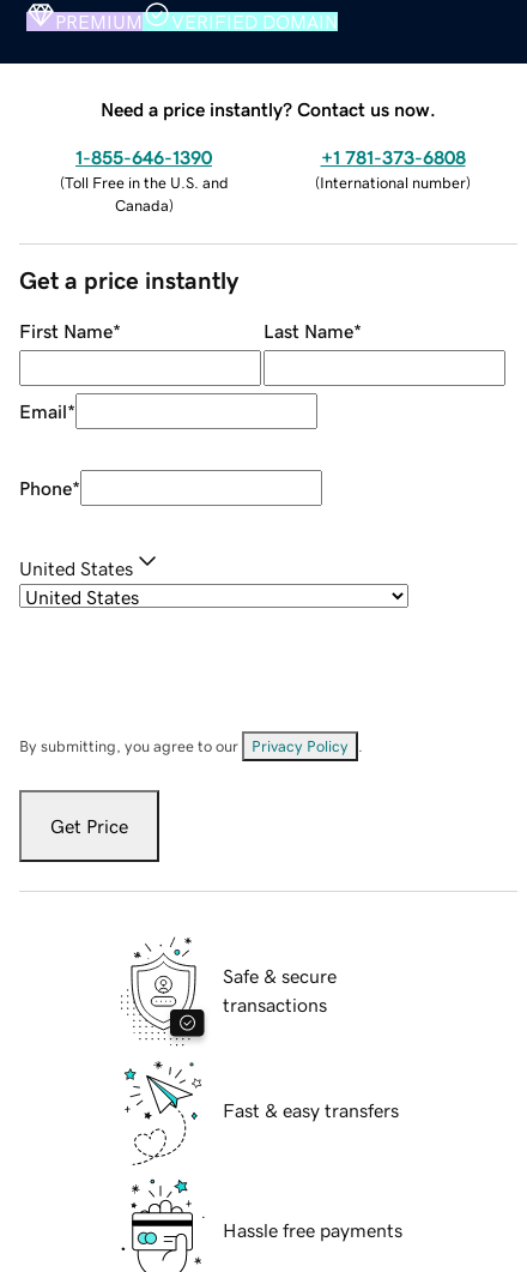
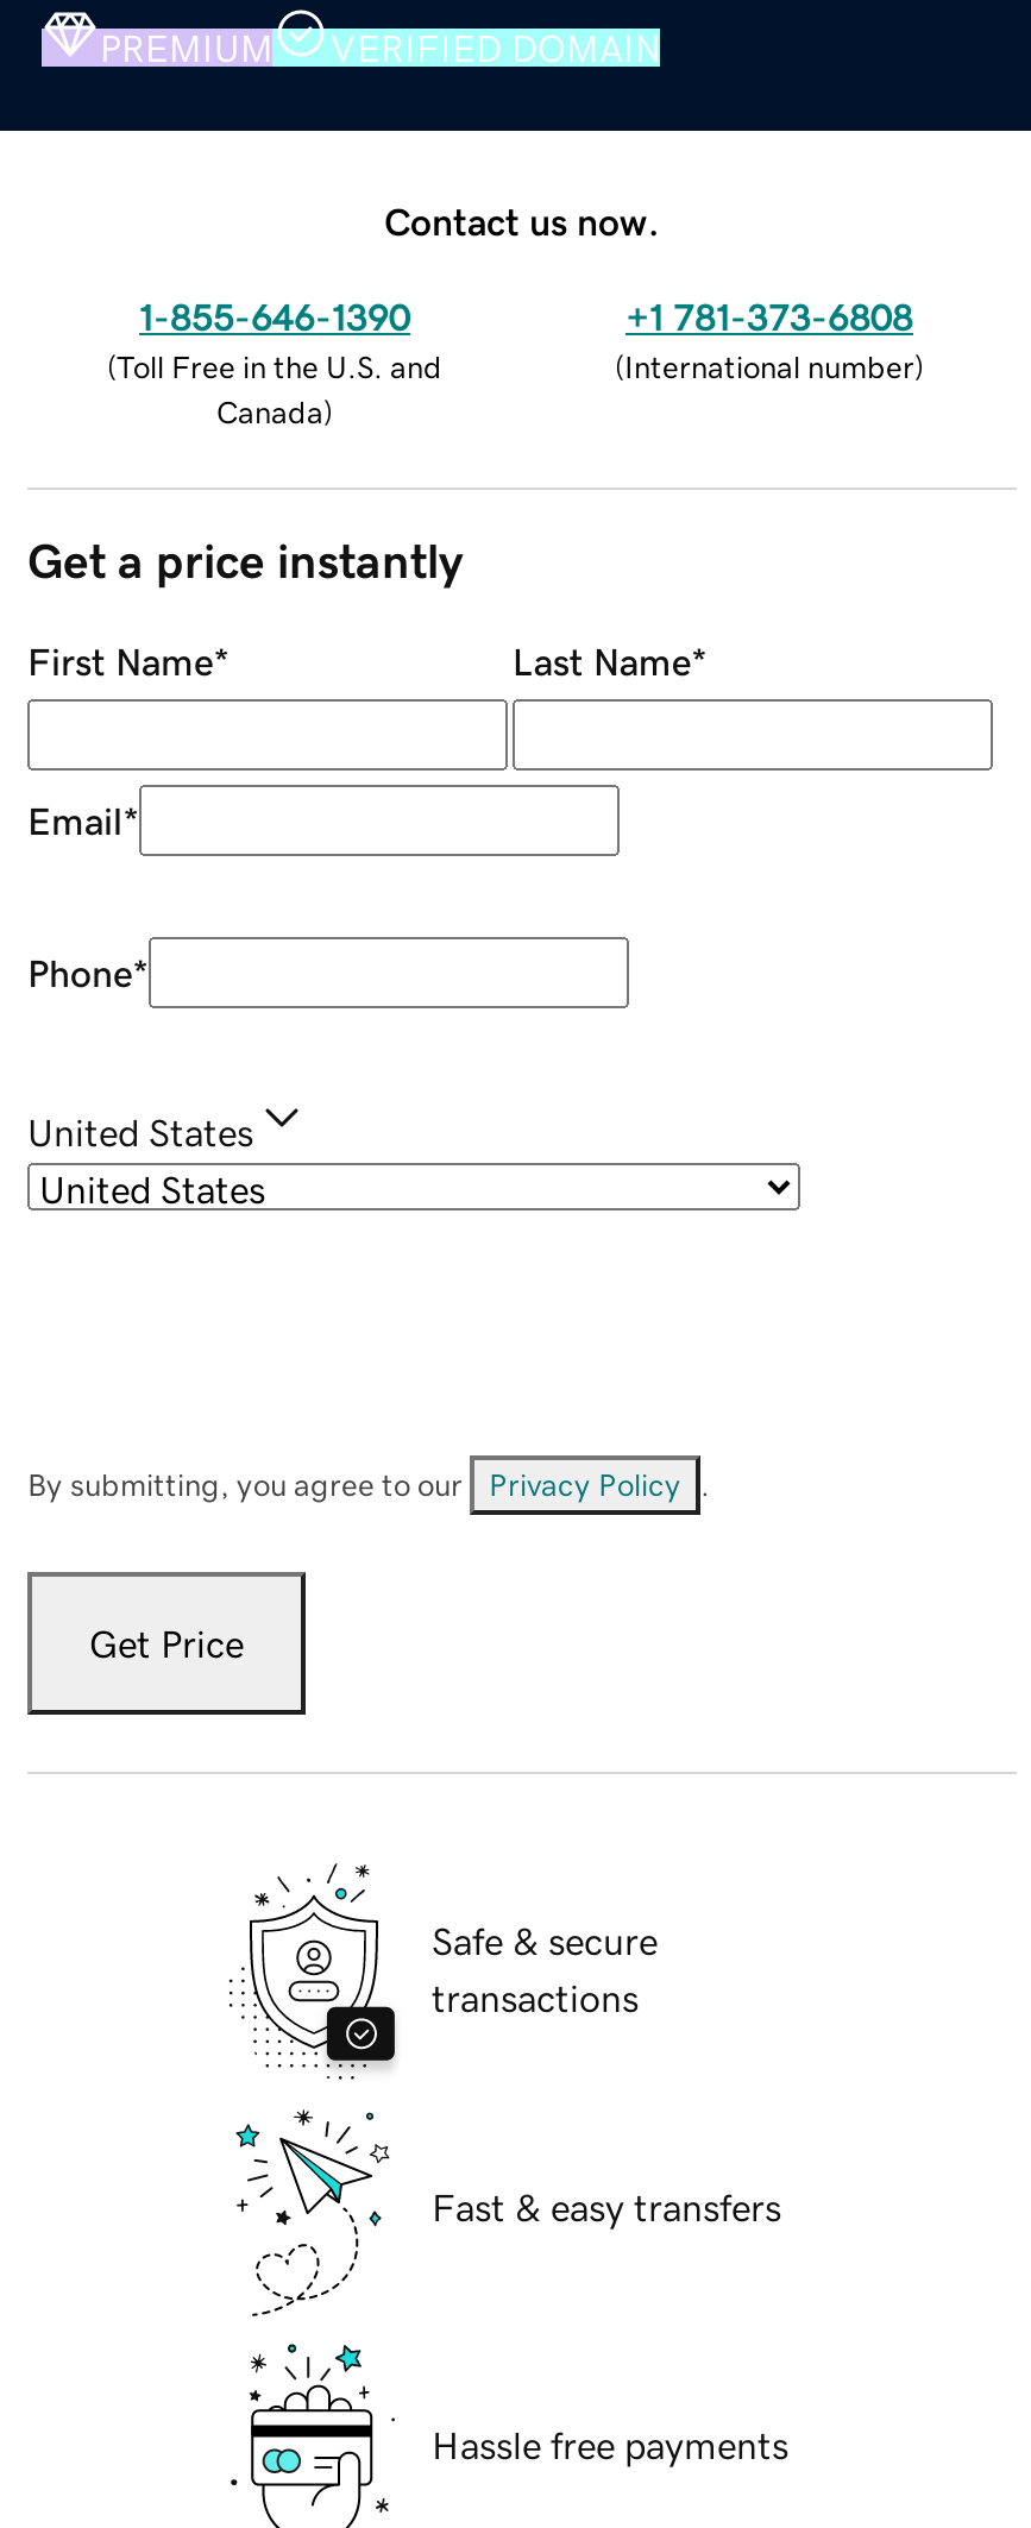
- Need a price instantly? Contact us now.
+ Contact us now.
